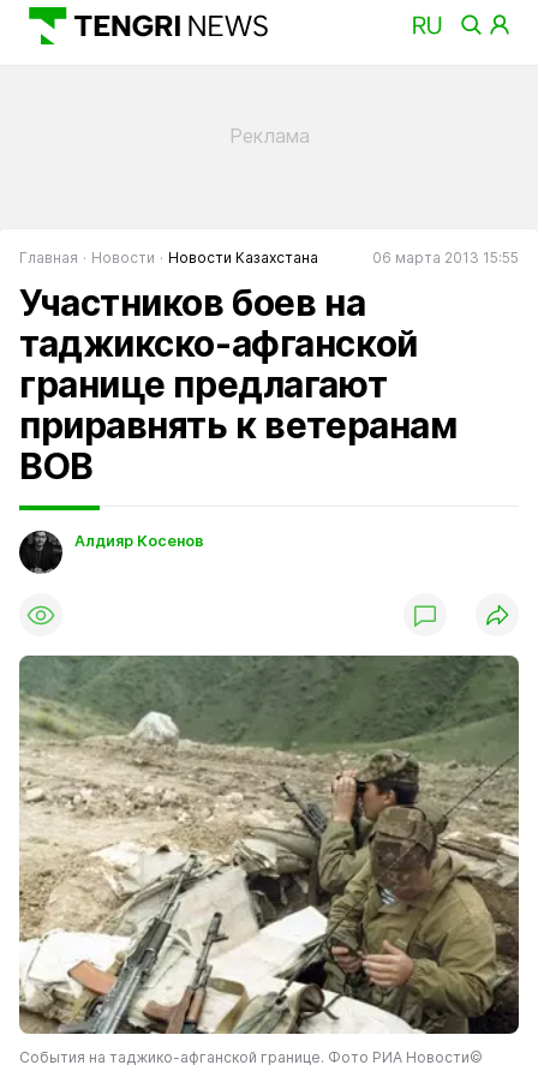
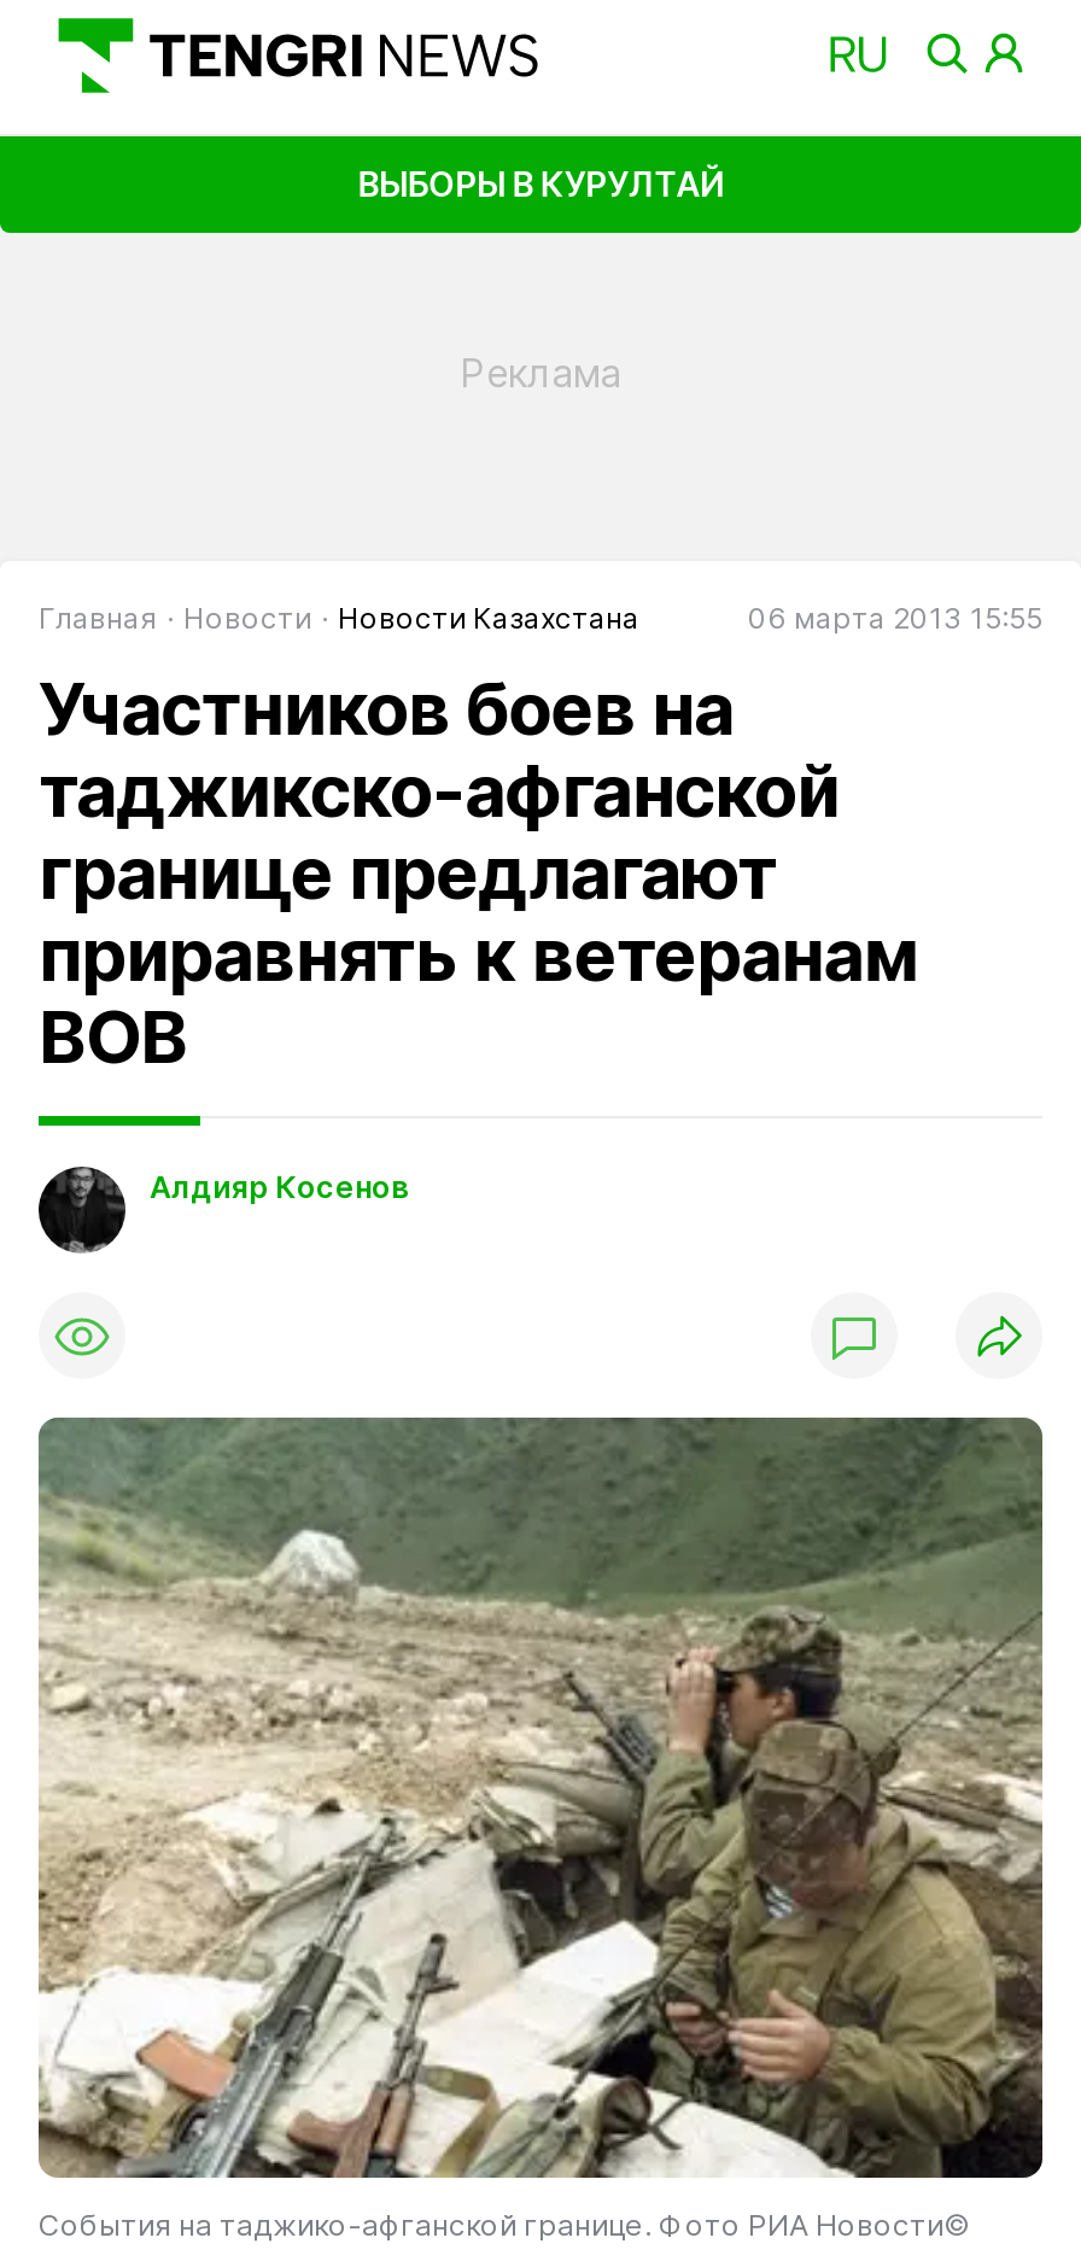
+ ВЫБОРЫ В КУРУЛТАЙ
